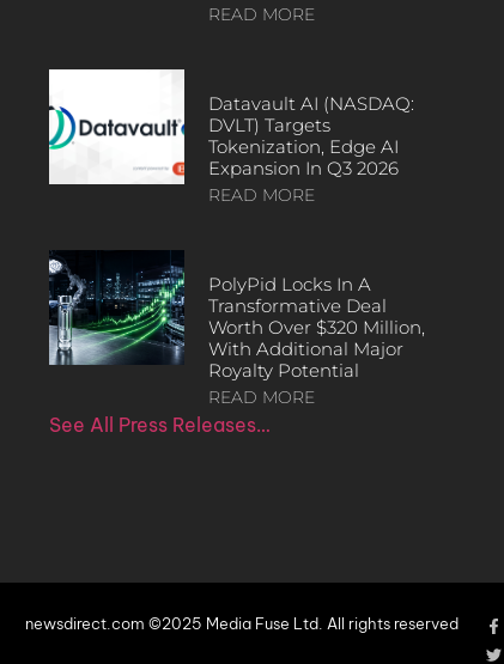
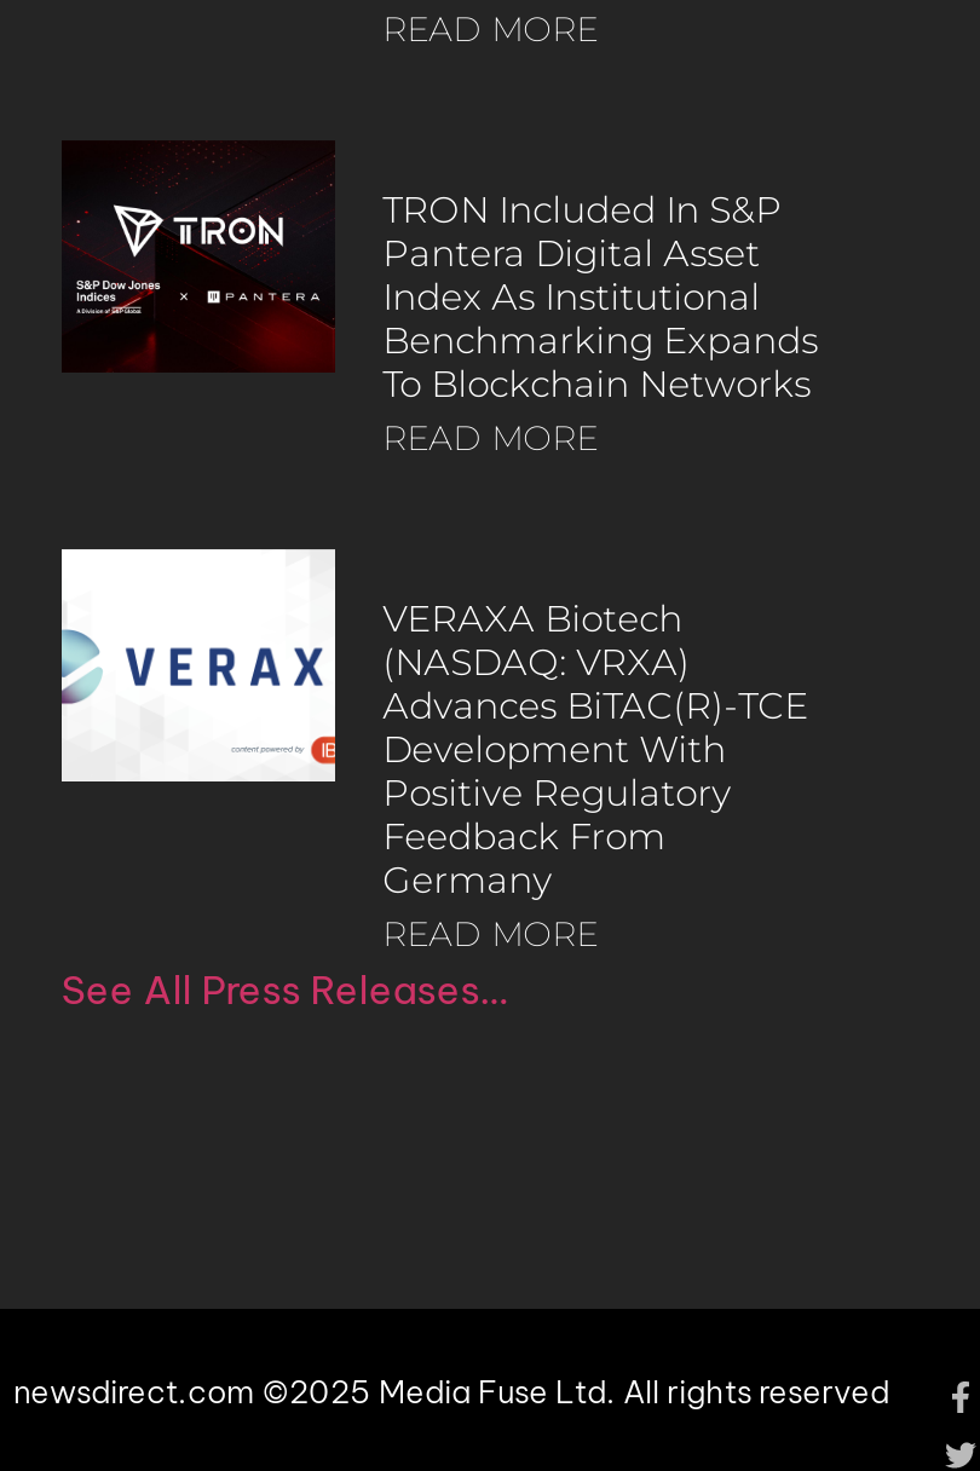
- [image]
- Datavault AI (NASDAQ:
- DVLT) Targets
- Tokenization, Edge AI
- Expansion In Q3 2026
+ [image]
+ TRON Included In S&P
+ Pantera Digital Asset
+ Index As Institutional
+ Benchmarking Expands
+ To Blockchain Networks

- [image]
- PolyPid Locks In A
- Transformative Deal
- Worth Over $320 Million,
- With Additional Major
- Royalty Potential
+ [image]
+ VERAXA Biotech
+ (NASDAQ: VRXA)
+ Advances BiTAC(R)-TCE
+ Development With
+ Positive Regulatory
+ Feedback From
+ Germany
